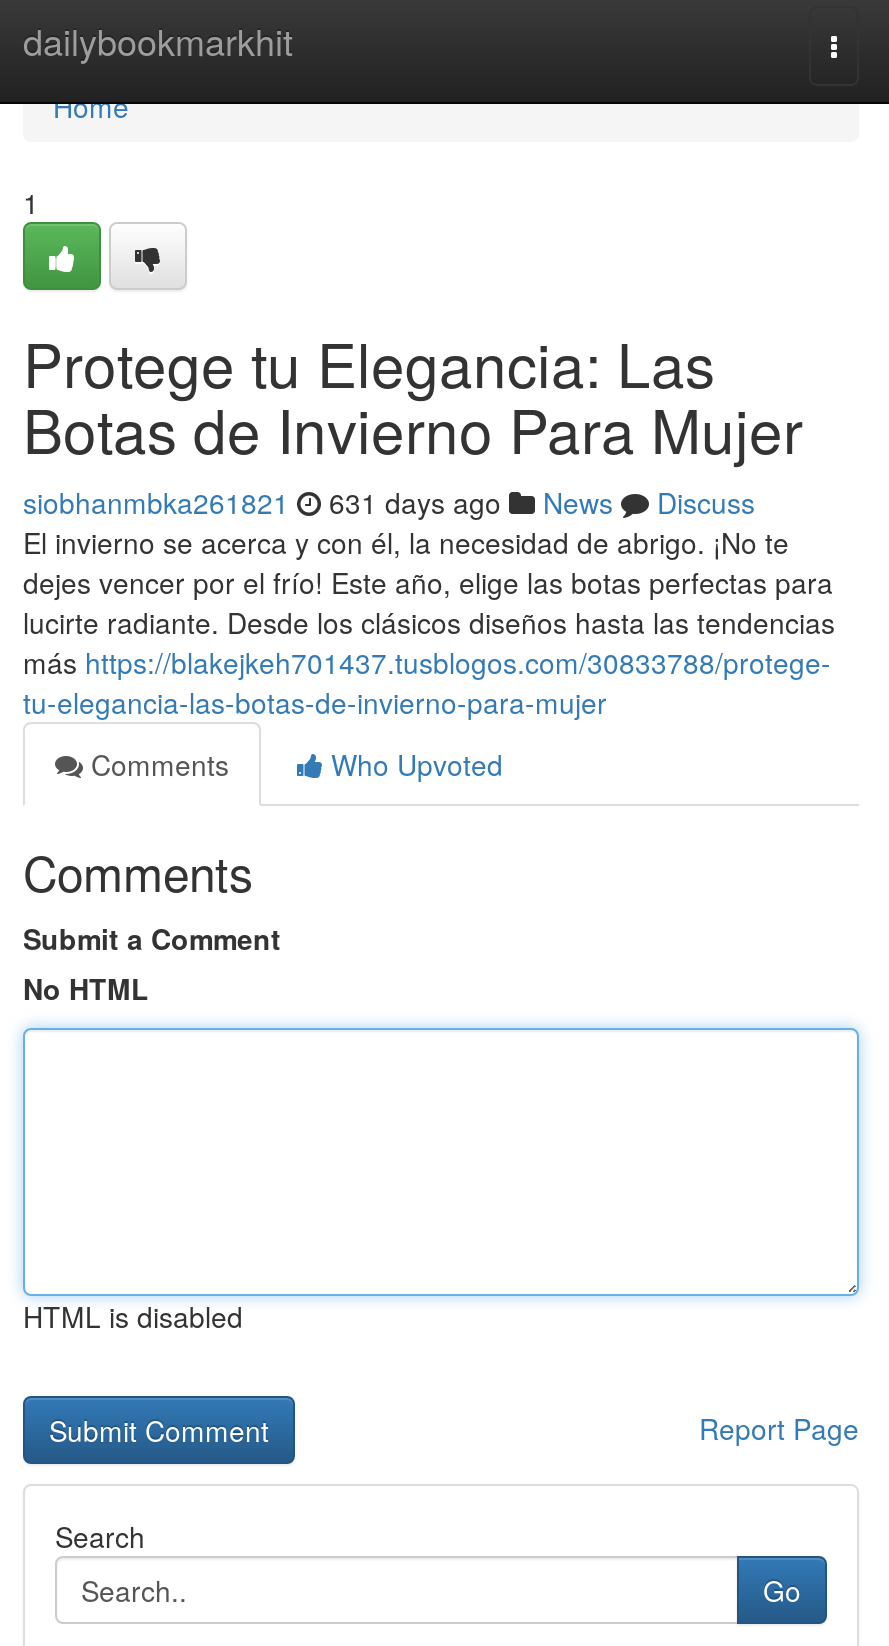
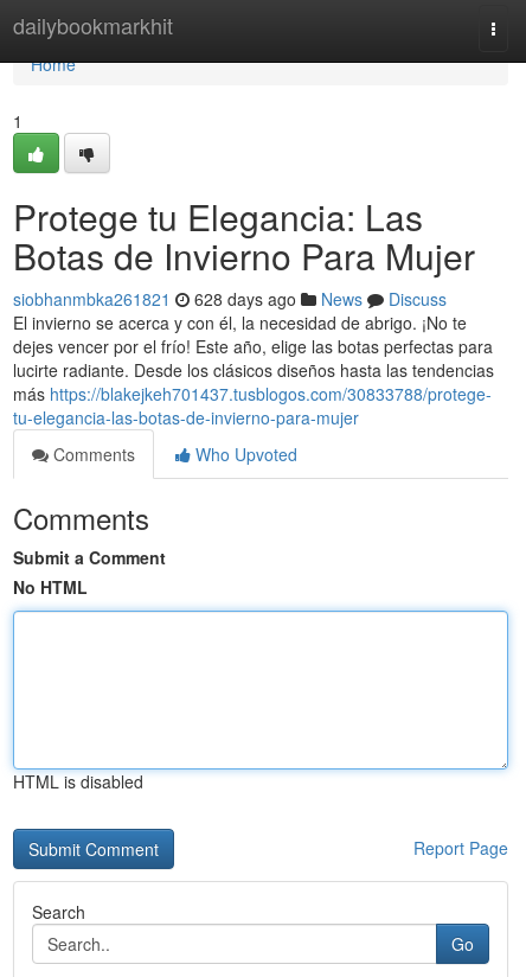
- siobhanmbka261821 631 days ago News Discuss
+ siobhanmbka261821 628 days ago News Discuss
